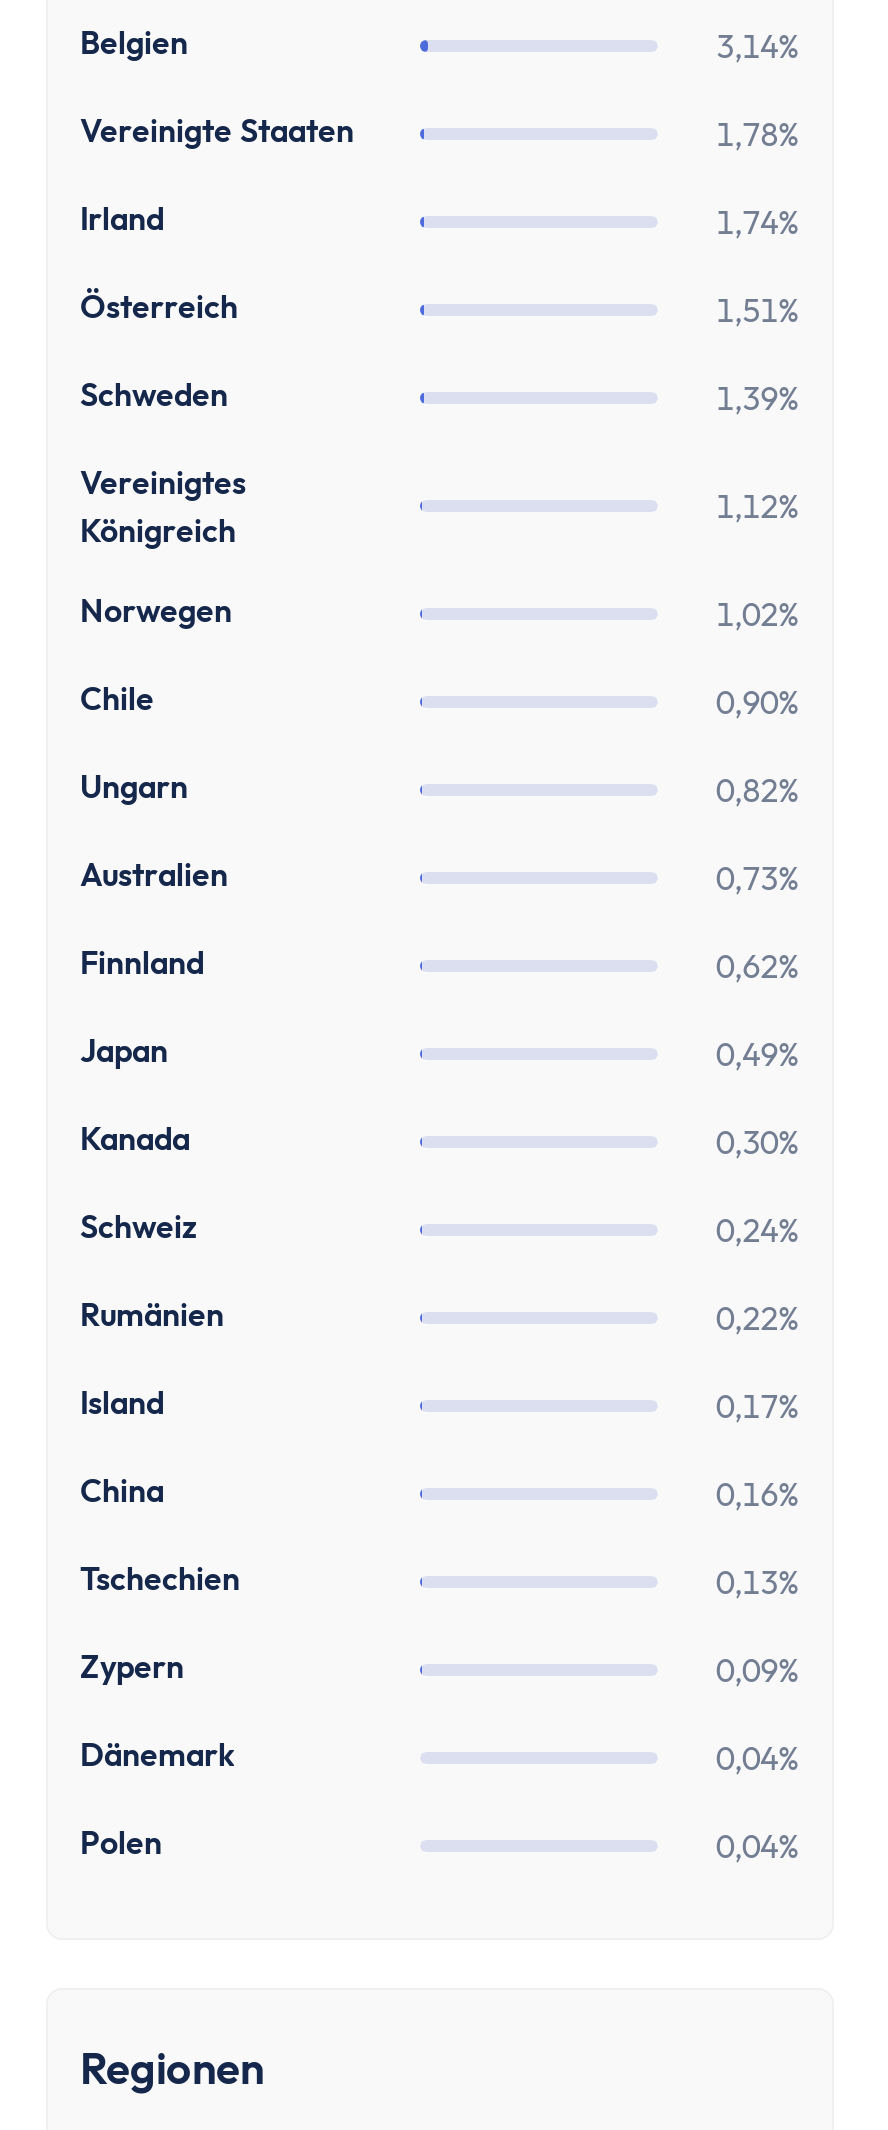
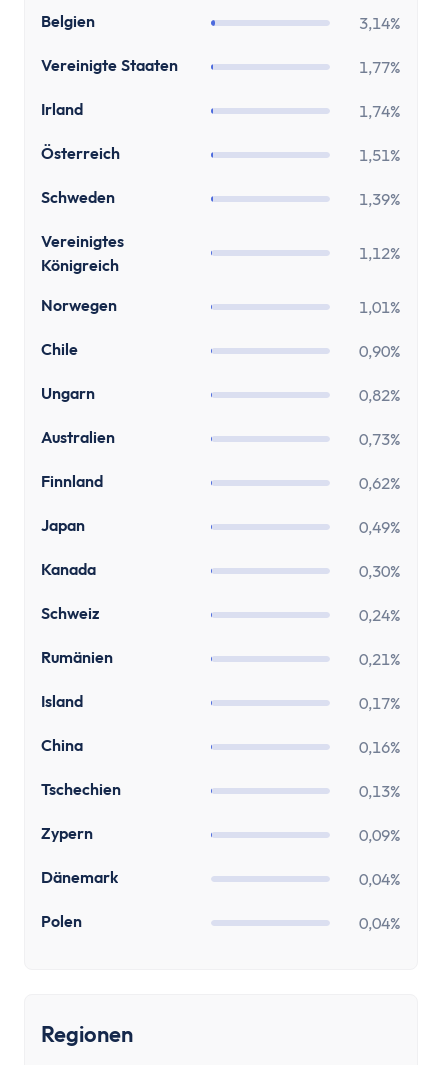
- 1,78%
+ 1,77%

- 1,02%
+ 1,01%

- 0,22%
+ 0,21%
